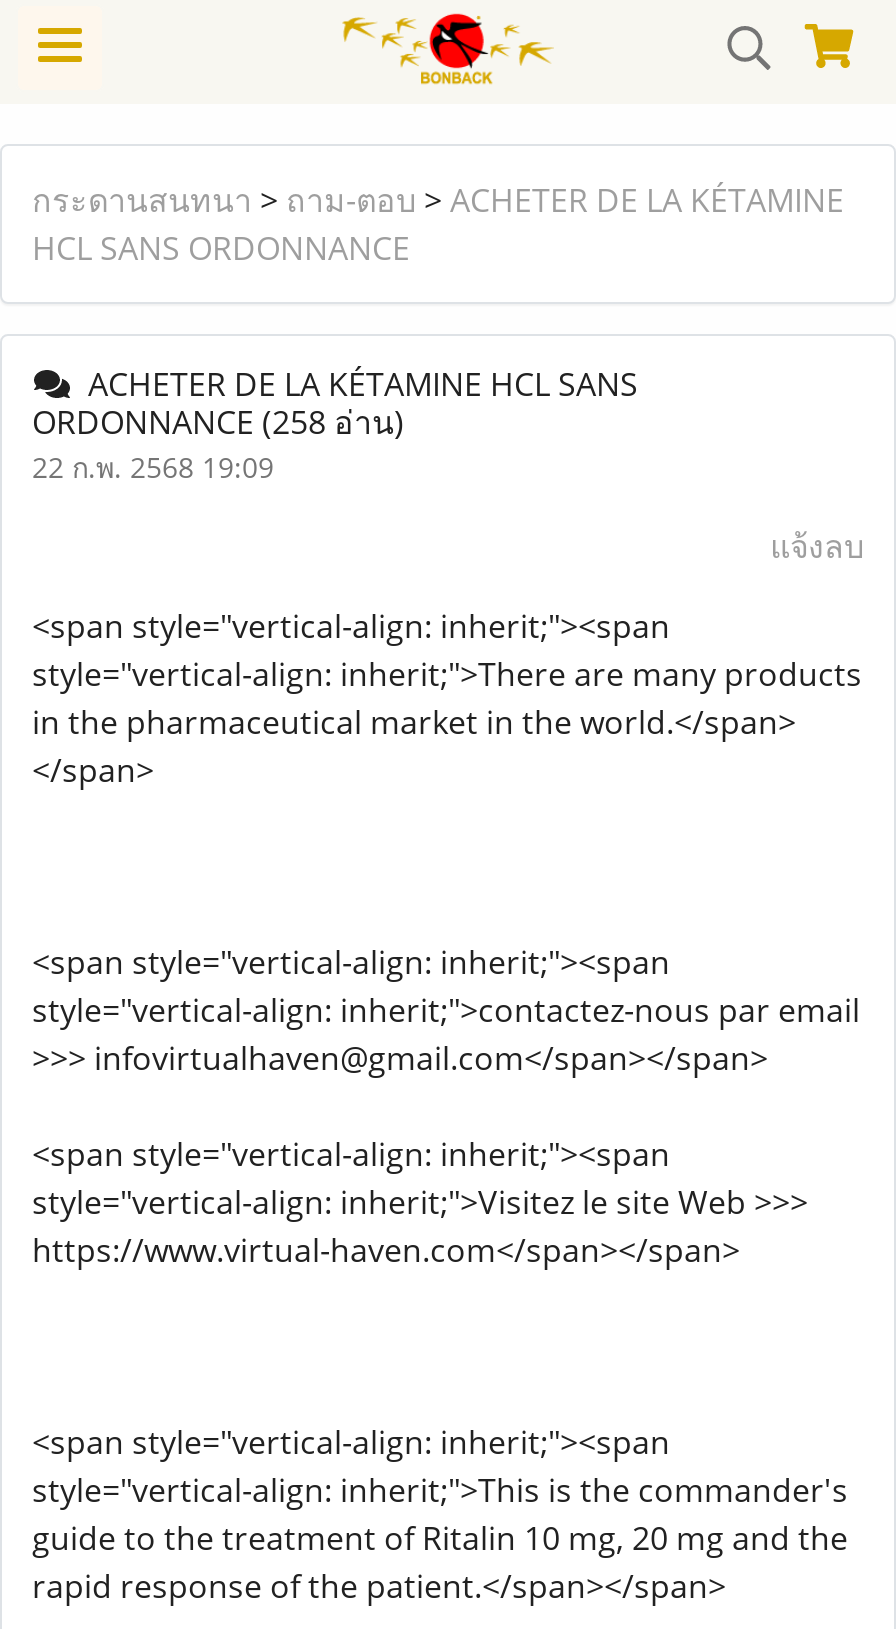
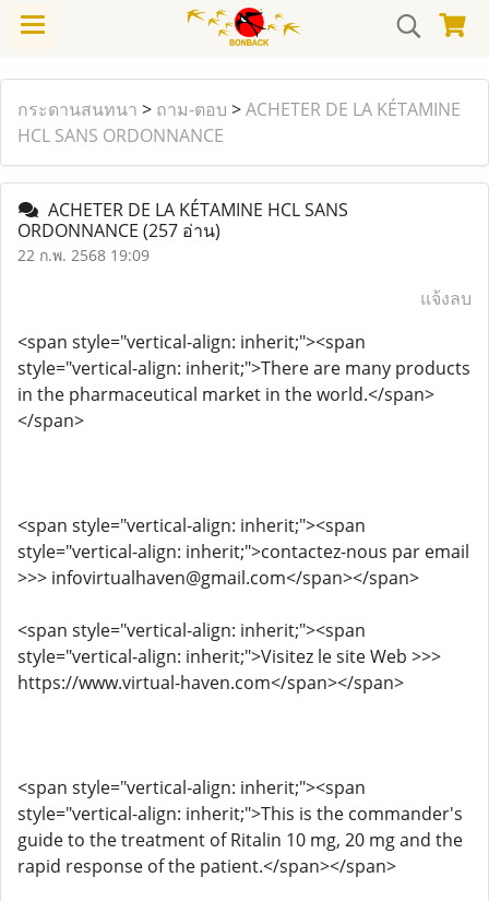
- ORDONNANCE (258 อ่าน)
+ ORDONNANCE (257 อ่าน)
